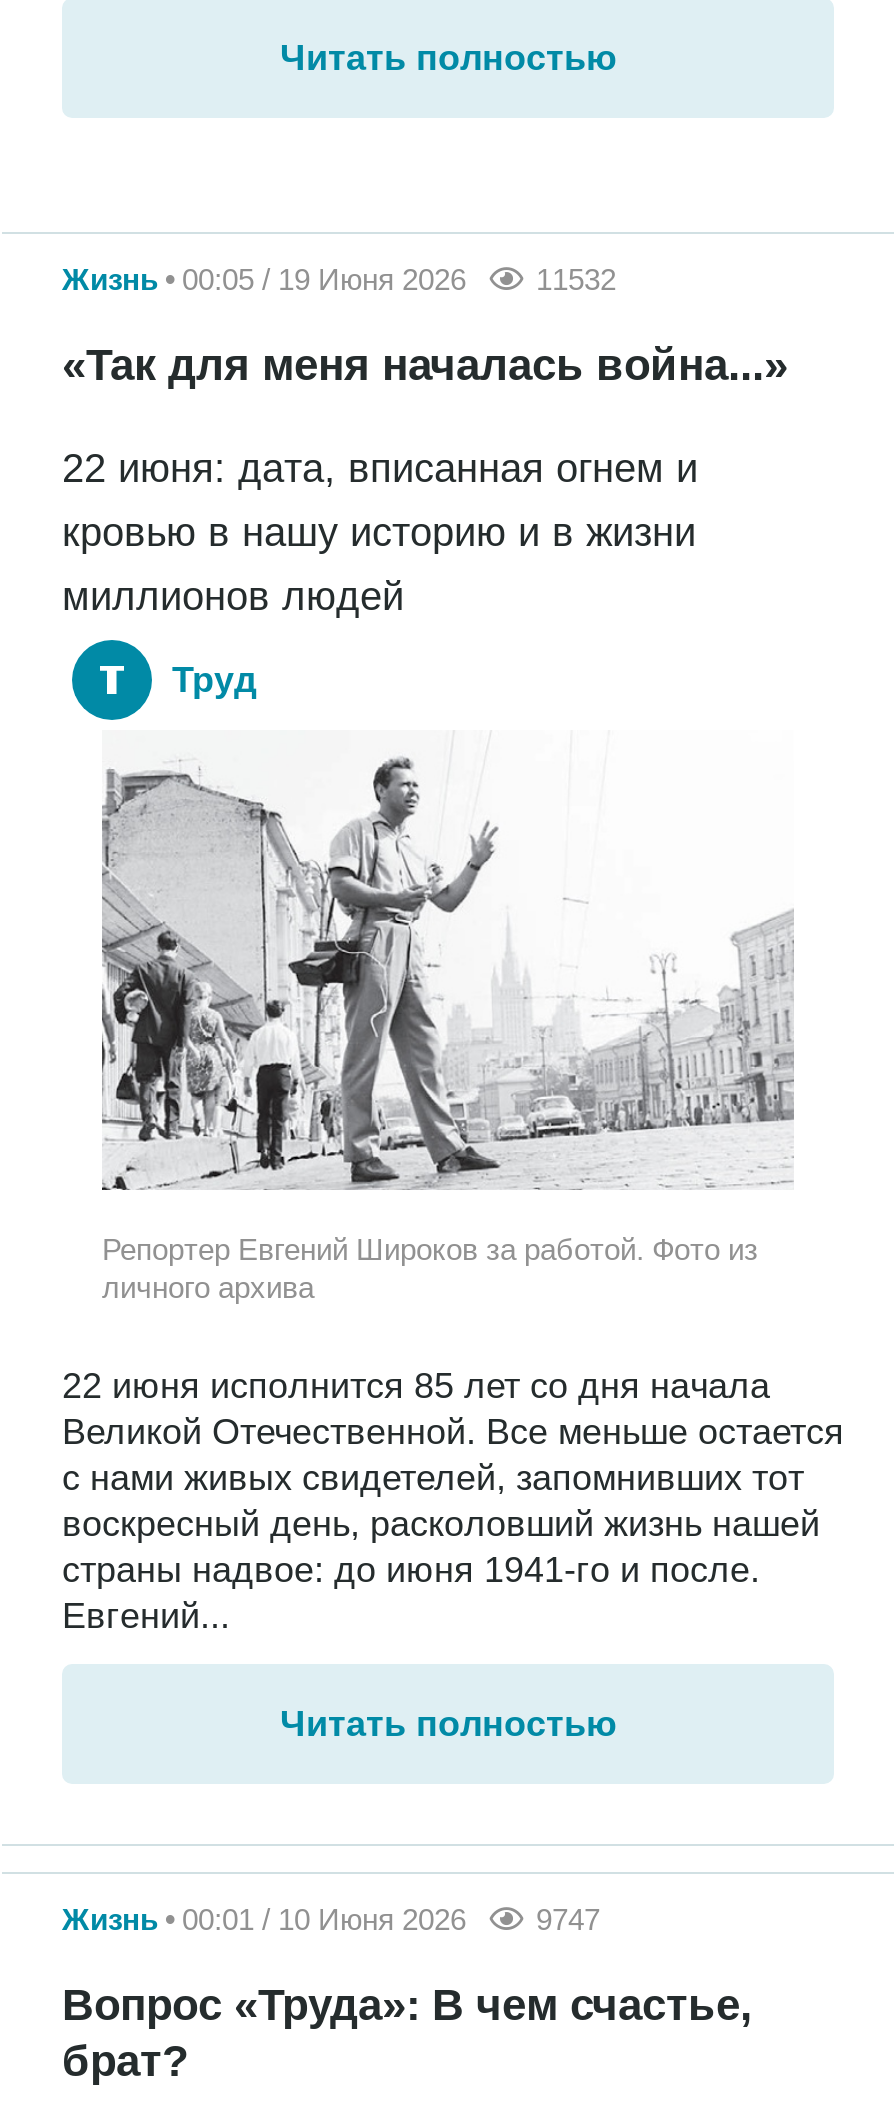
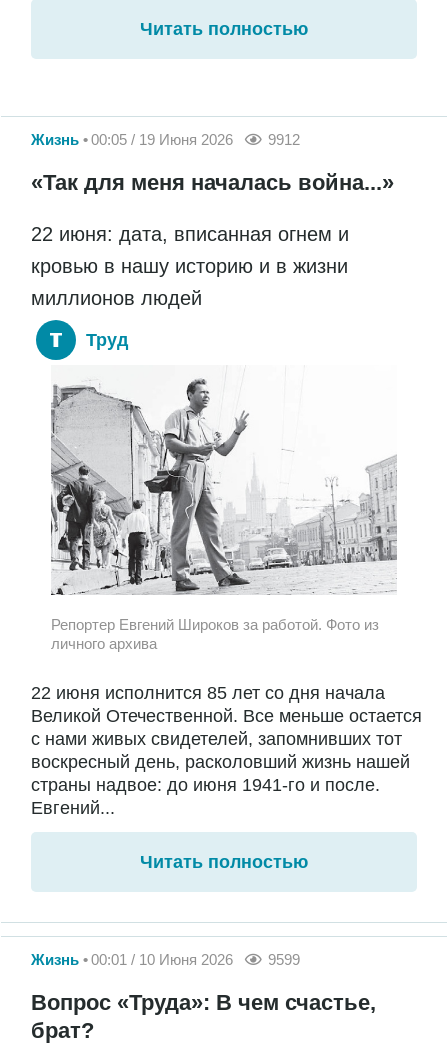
- 11532
+ 9912

- 9747
+ 9599
